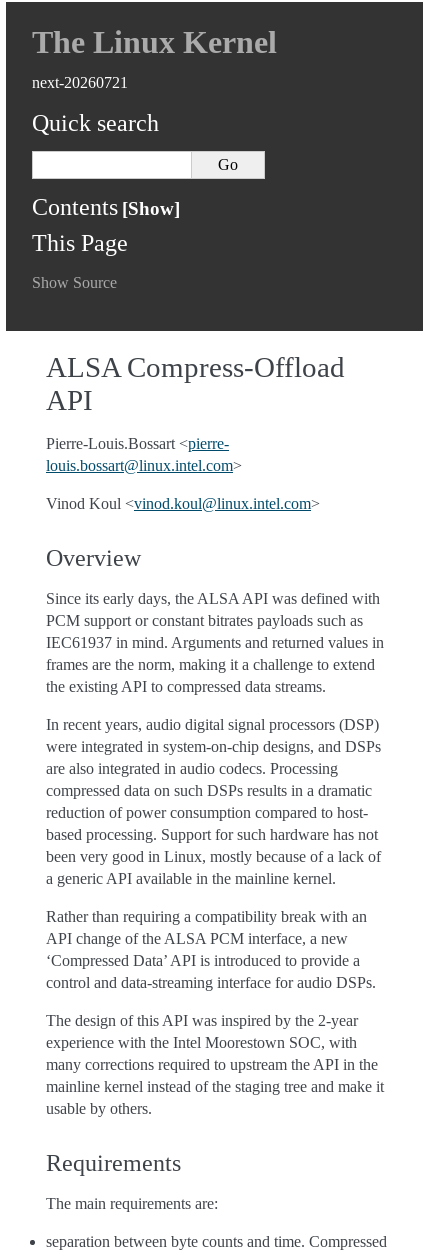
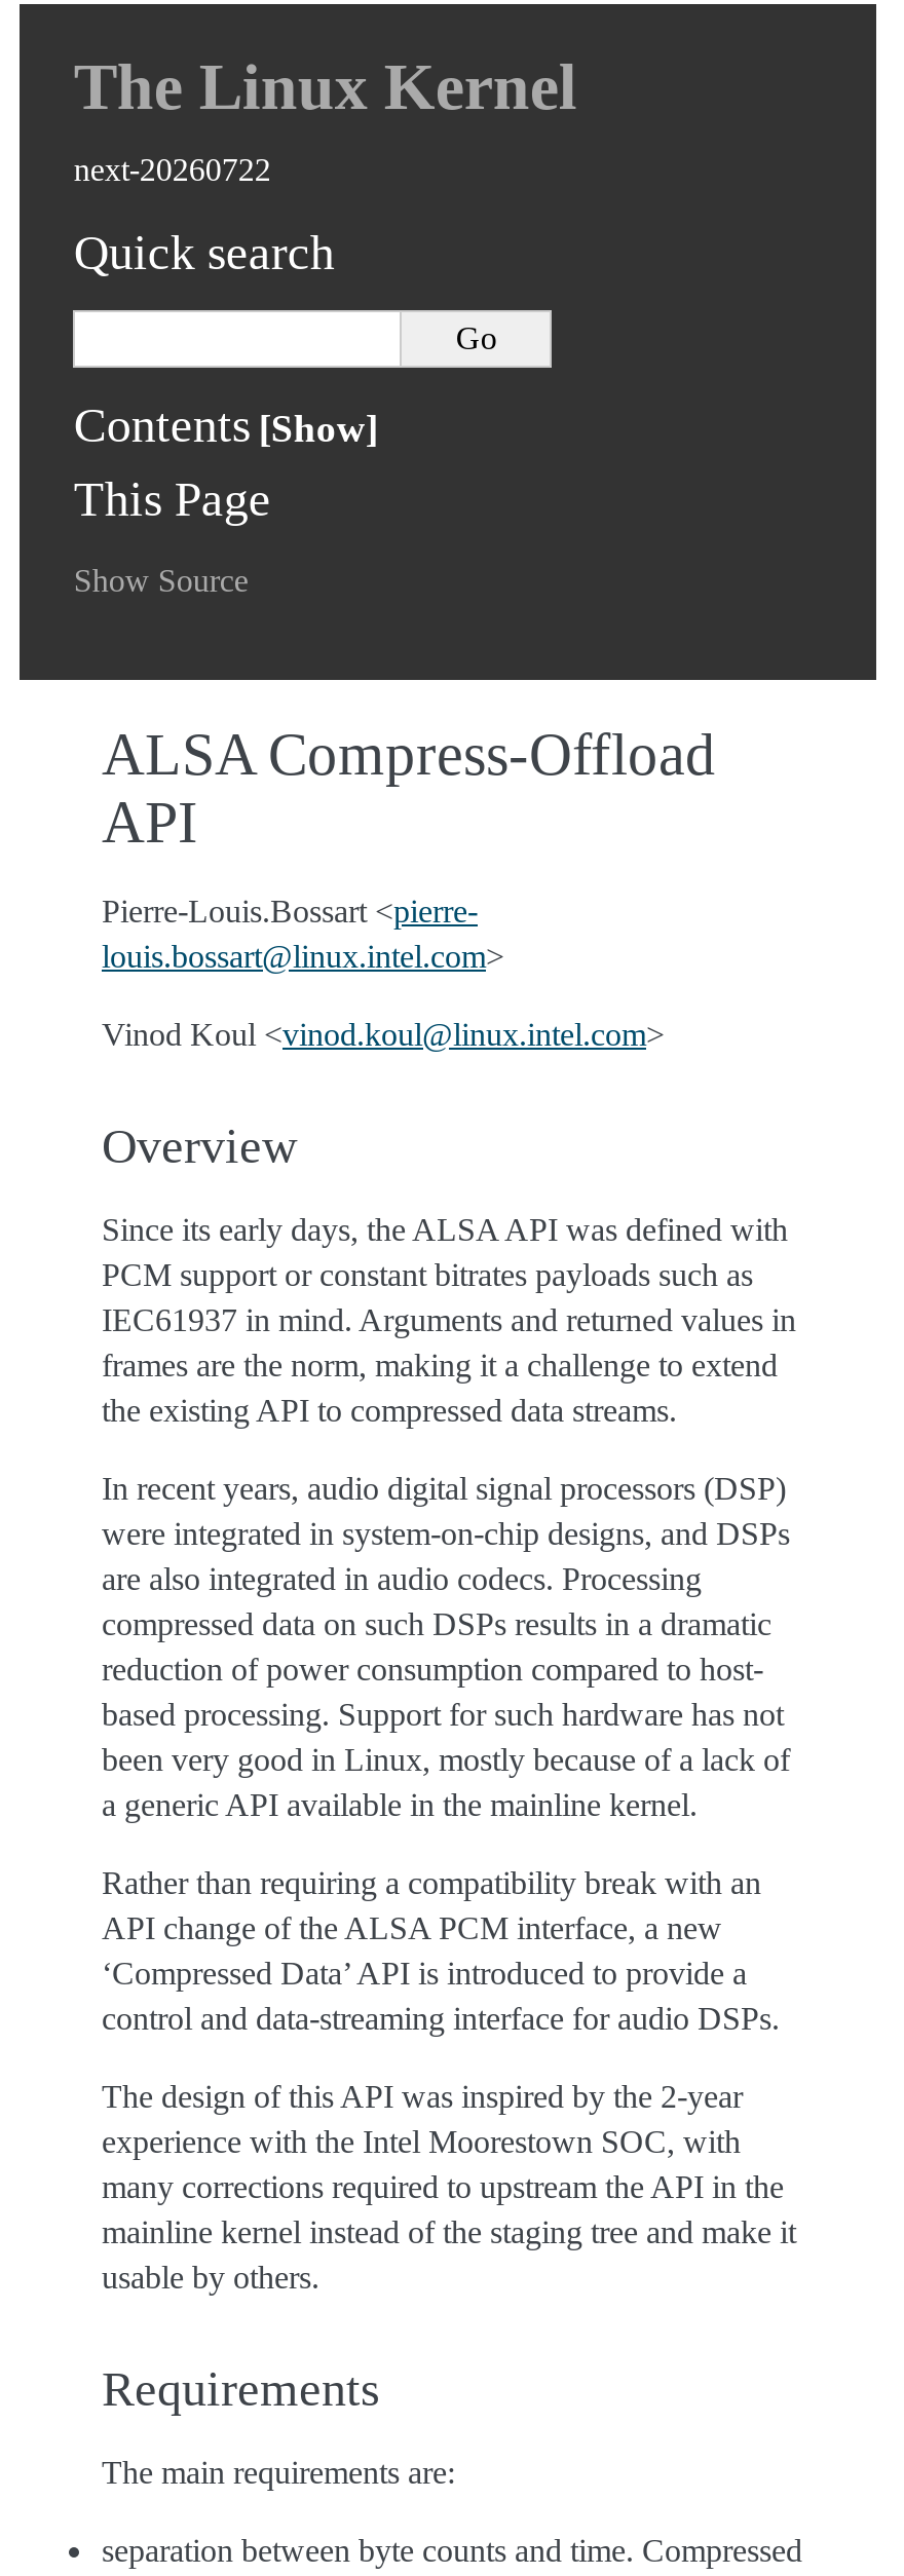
- next-20260721
+ next-20260722
